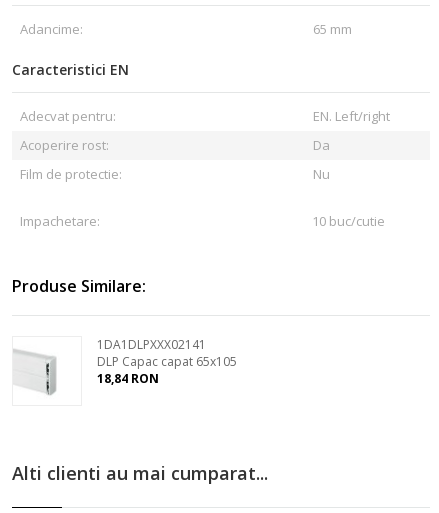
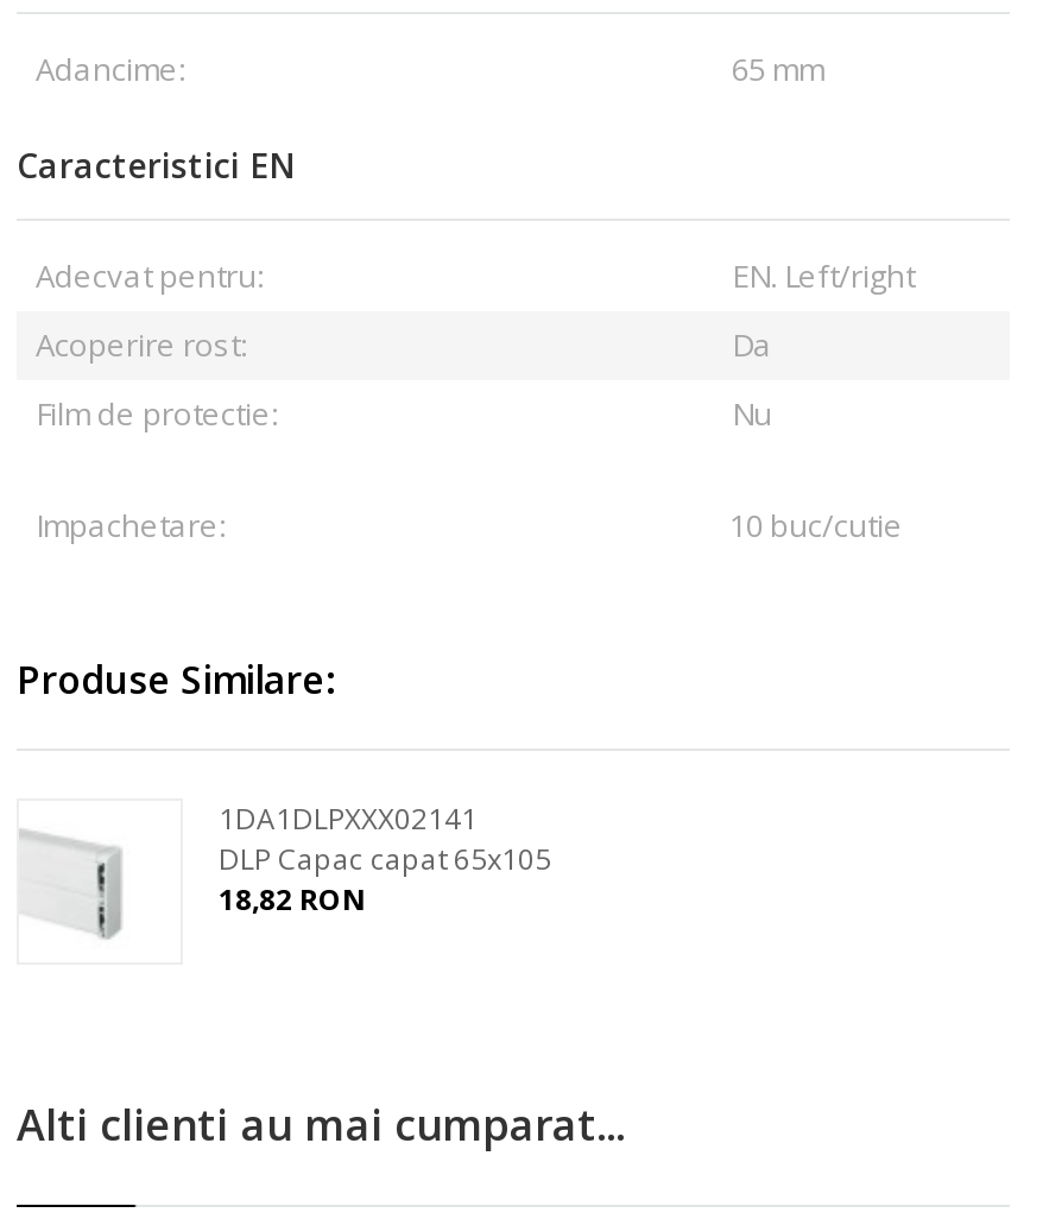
- 18,84 RON
+ 18,82 RON
